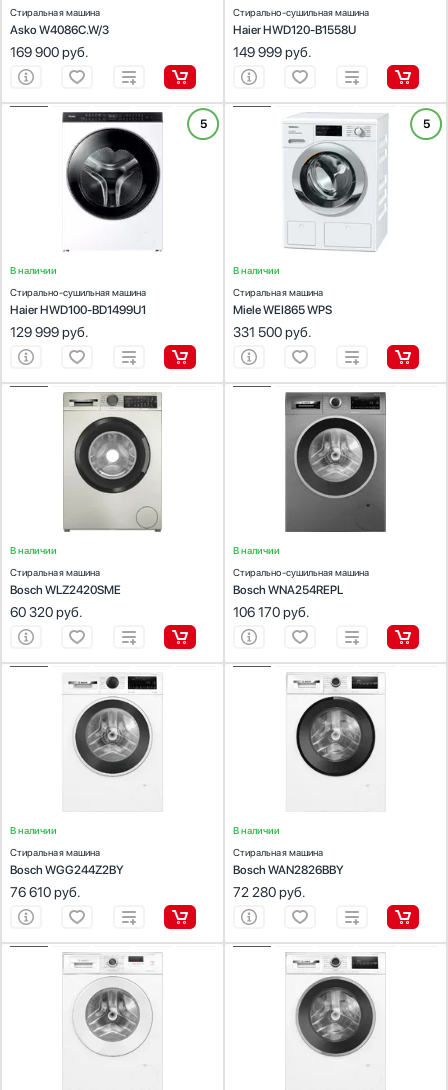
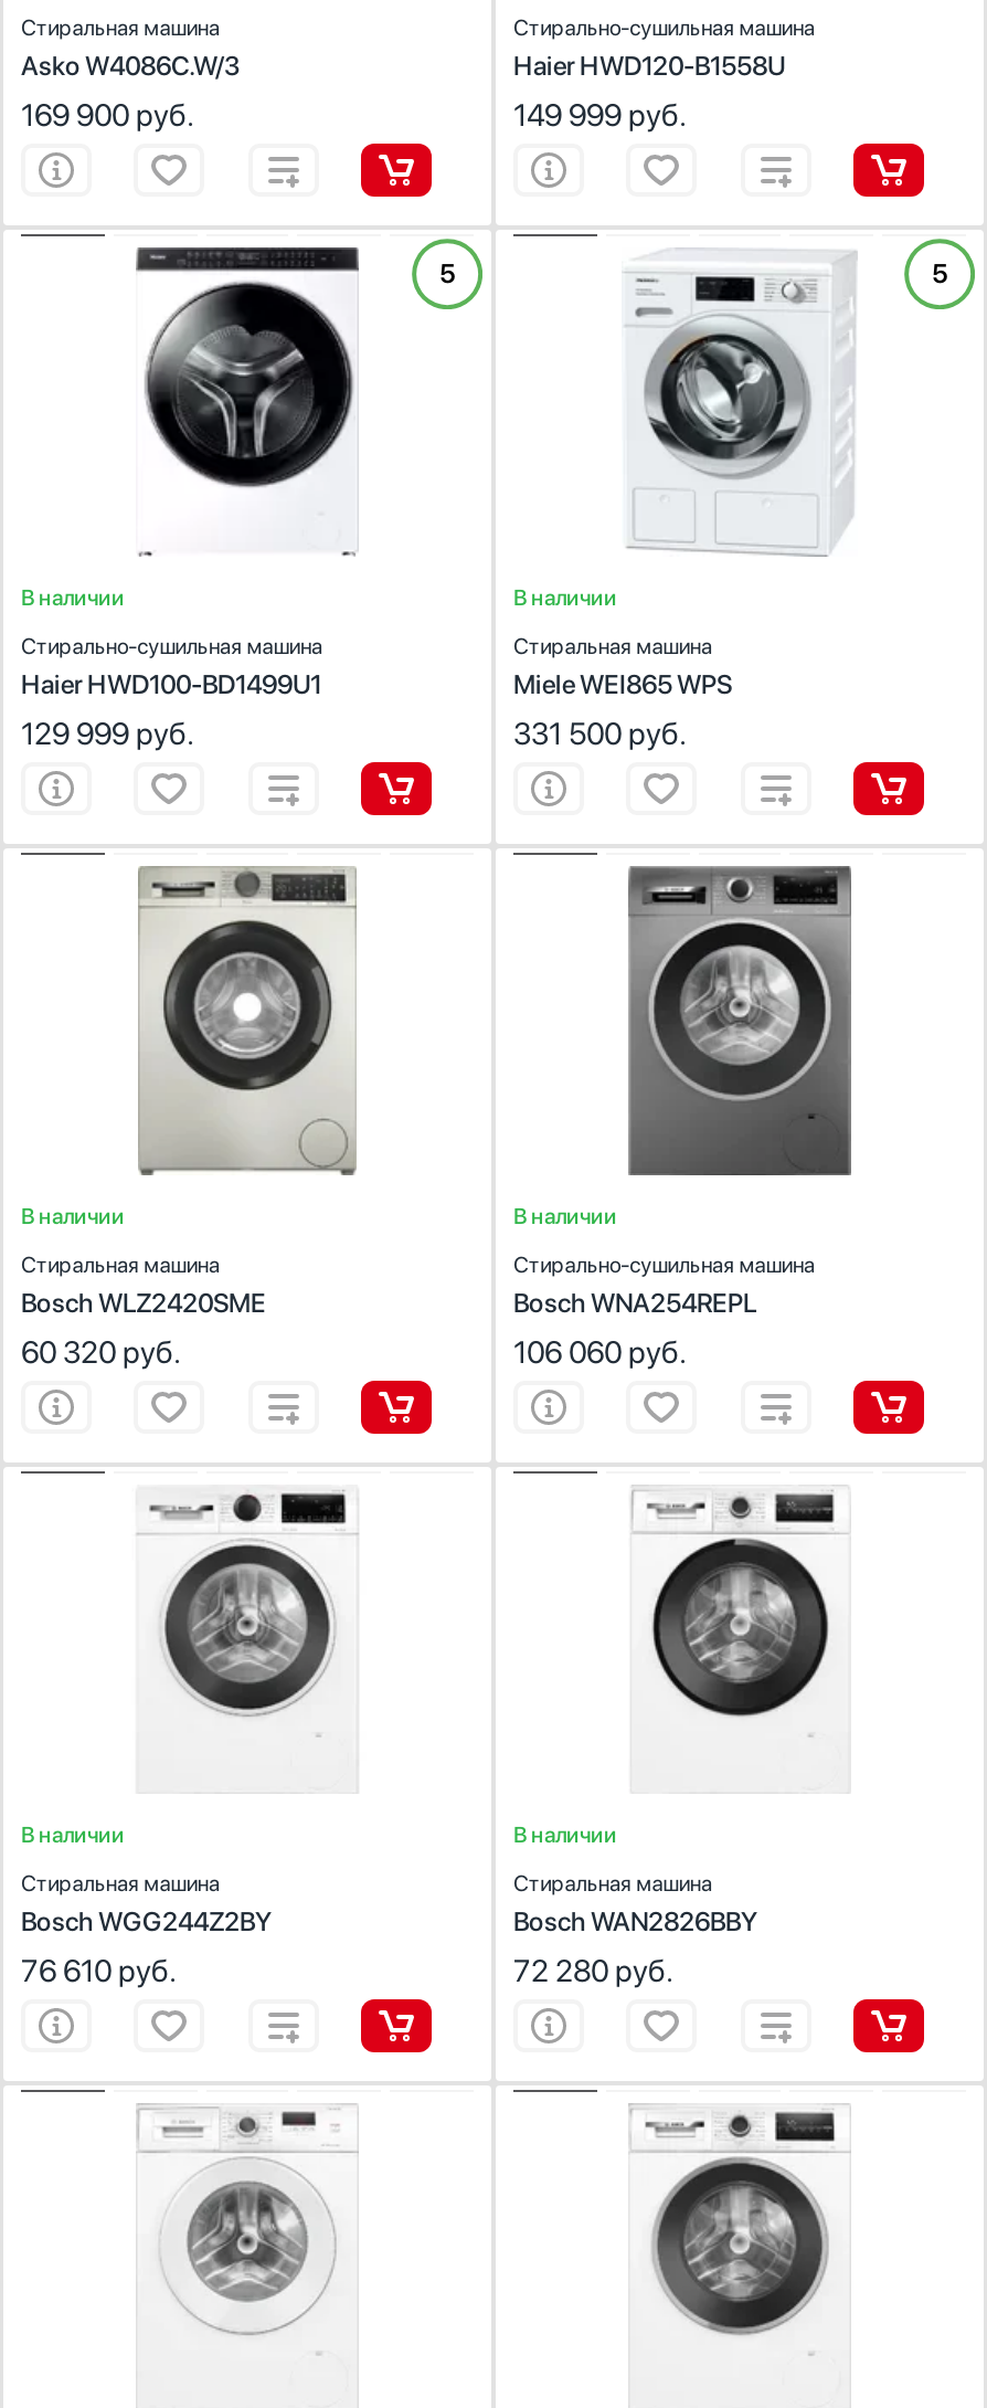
- 106 170 руб.
+ 106 060 руб.
